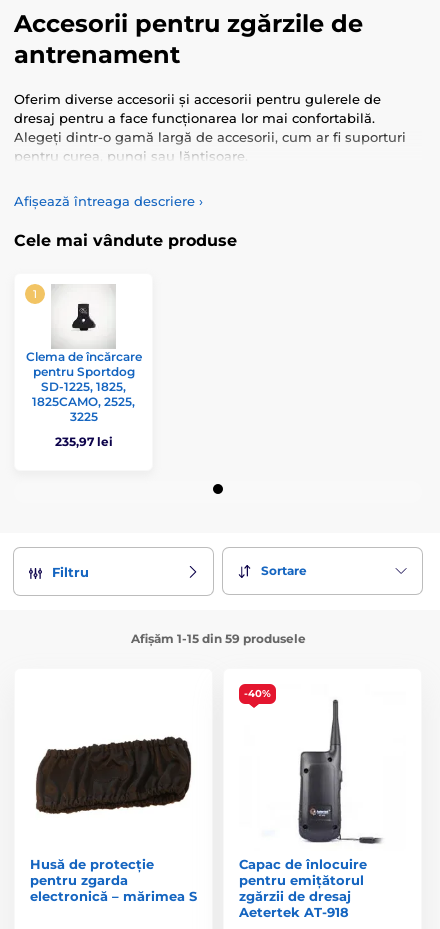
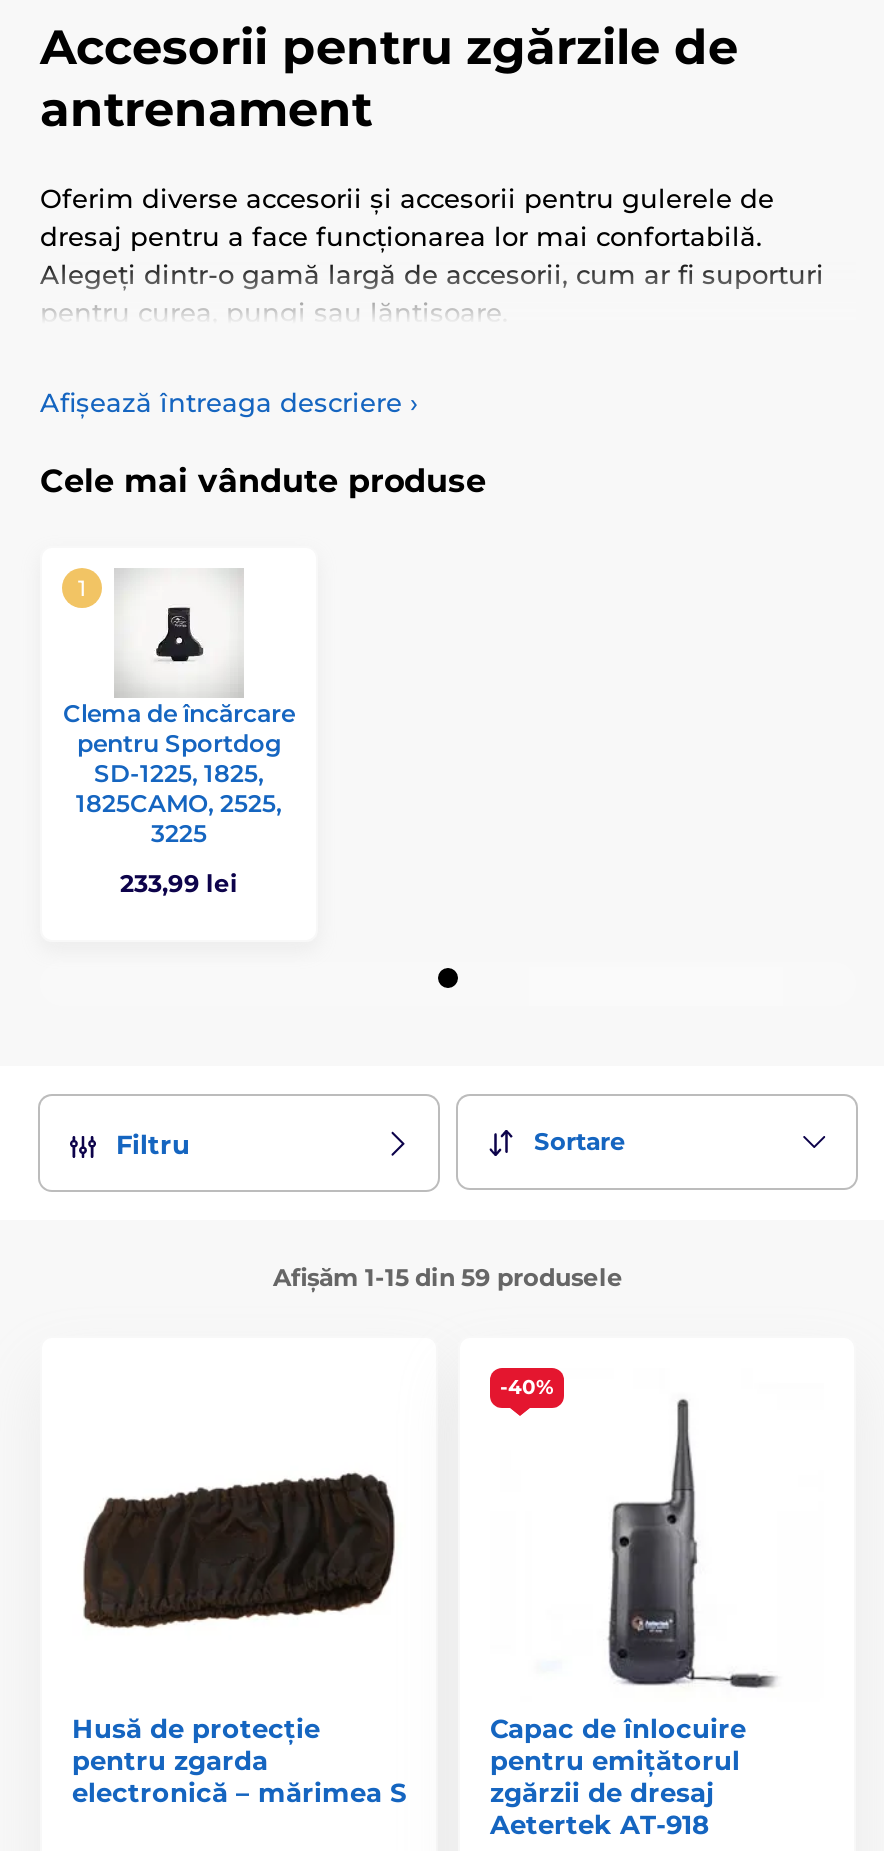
- 235,97 lei
+ 233,99 lei
